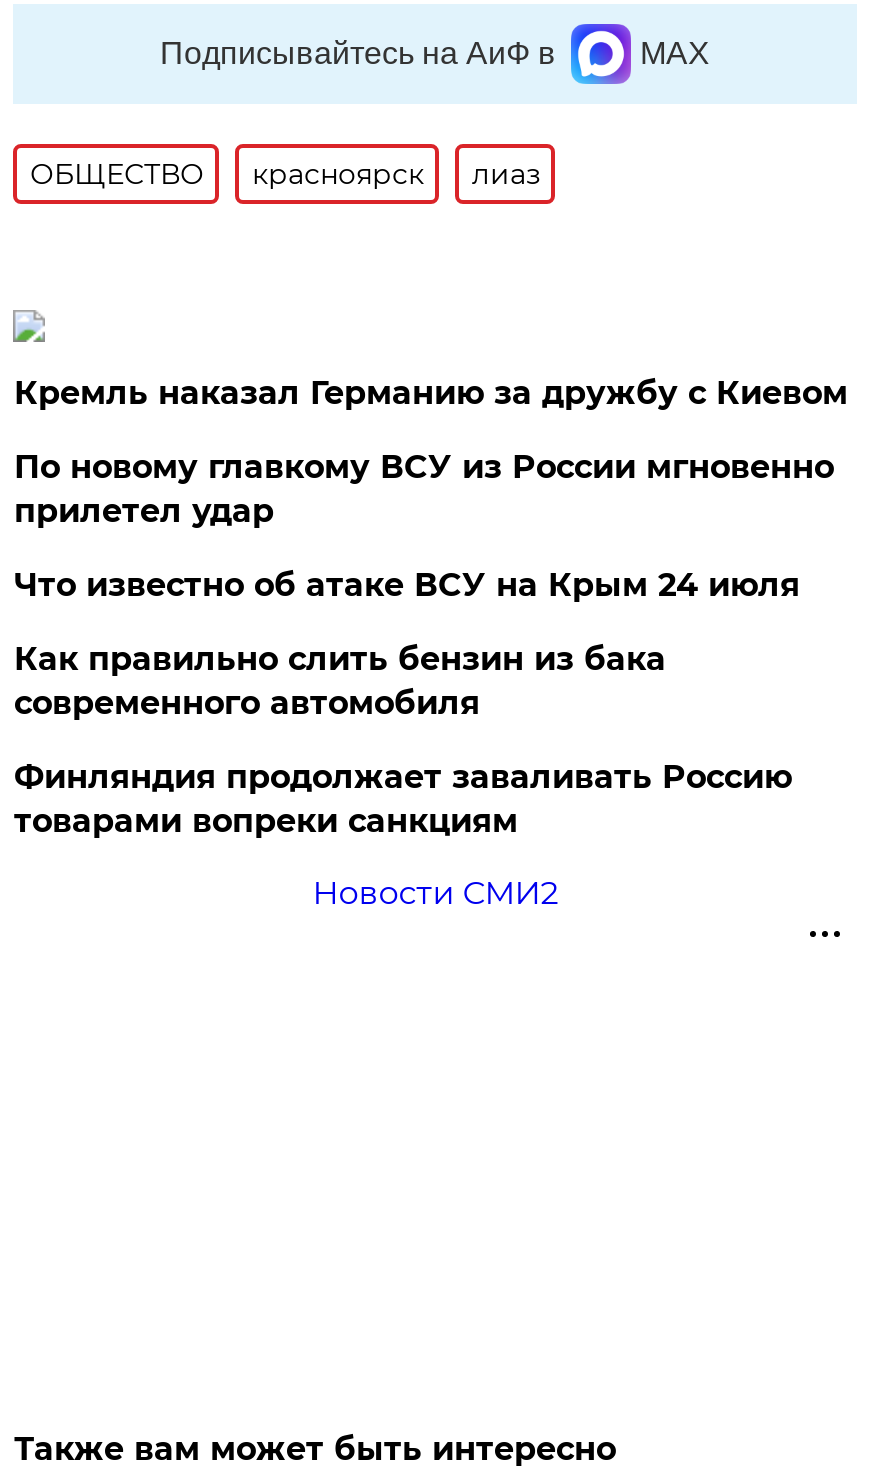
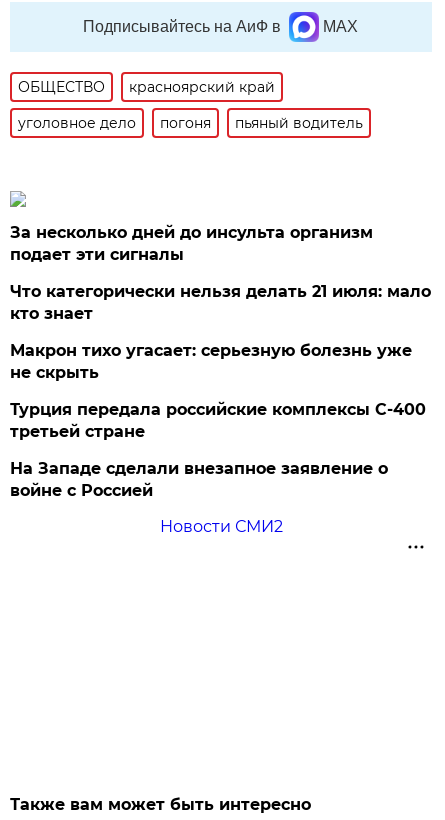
- красноярск
- лиаз
+ красноярский край
+ уголовное дело
+ погоня
+ пьяный водитель

- Кремль наказал Германию за дружбу с Киевом
- По новому главкому ВСУ из России мгновенно
- прилетел удар
- Что известно об атаке ВСУ на Крым 24 июля
- Как правильно слить бензин из бака
- современного автомобиля
- Финляндия продолжает заваливать Россию
- товарами вопреки санкциям
+ За несколько дней до инсульта организм
+ подает эти сигналы
+ Что категорически нельзя делать 21 июля: мало
+ кто знает
+ Макрон тихо угасает: серьезную болезнь уже
+ не скрыть
+ Турция передала российские комплексы С-400
+ третьей стране
+ На Западе сделали внезапное заявление о
+ войне с Россией
